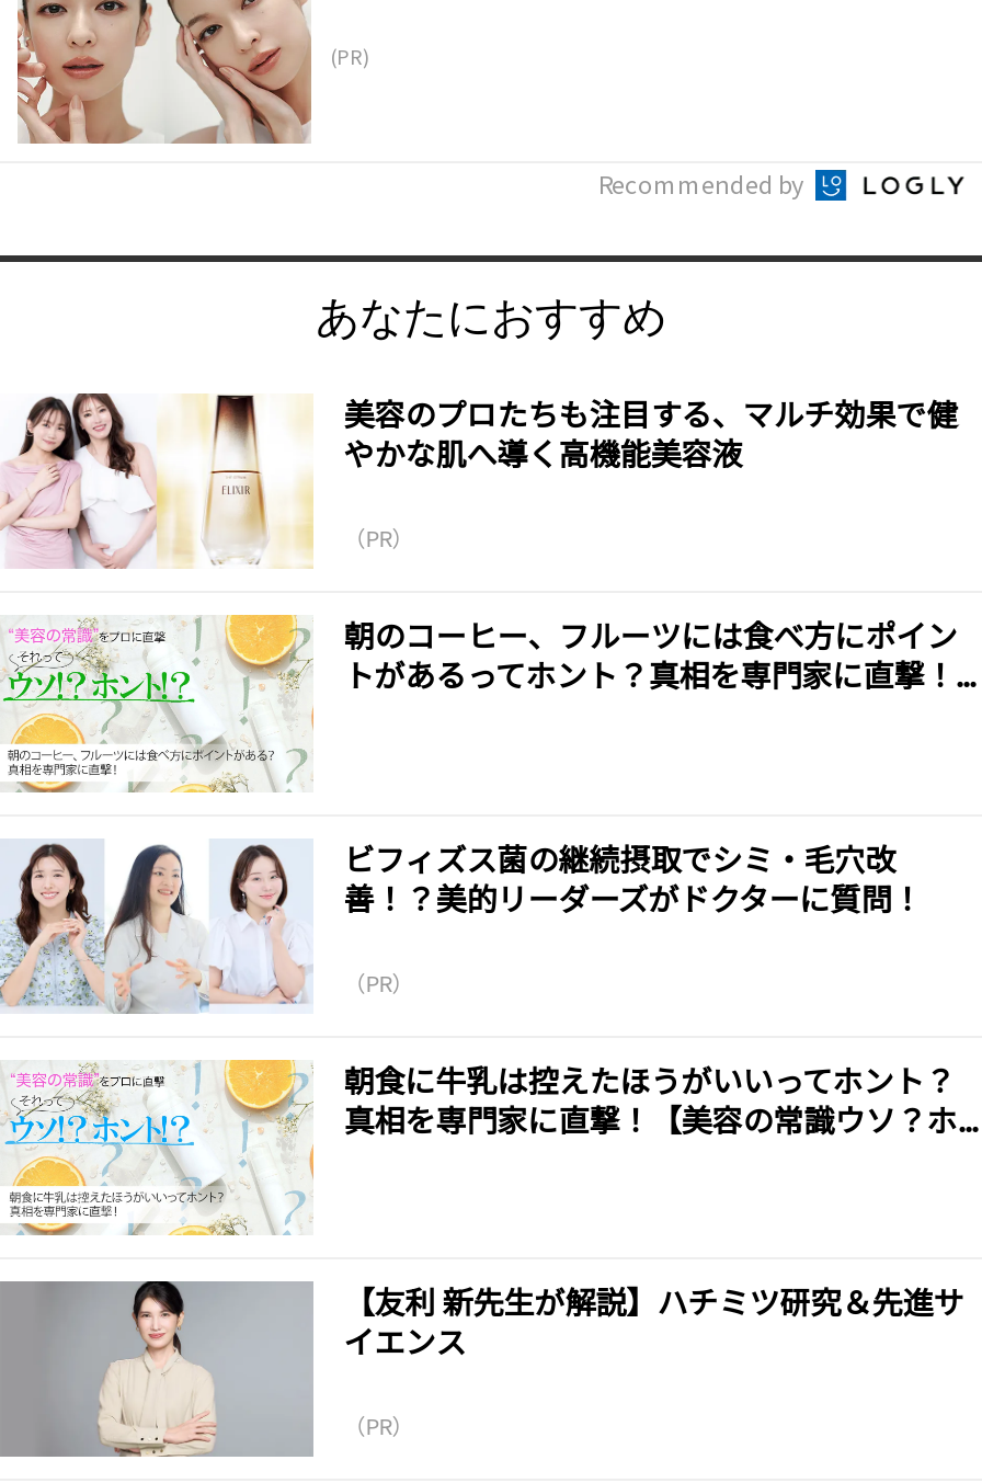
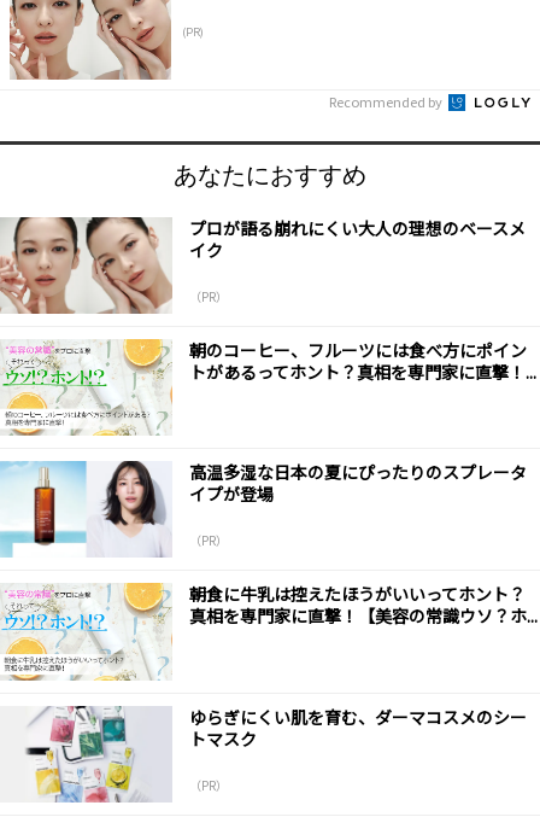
- [image]
- 美容のプロたちも注目する、マルチ効果で健
- やかな肌へ導く高機能美容液
+ [image]
+ プロが語る崩れにくい大人の理想のベースメ
+ イク

- [image]
- ビフィズス菌の継続摂取でシミ・毛穴改
- 善！？美的リーダーズがドクターに質問！
+ [image]
+ 高温多湿な日本の夏にぴったりのスプレータ
+ イプが登場

- [image]
- 【友利 新先生が解説】ハチミツ研究＆先進サ
- イエンス
+ [image]
+ ゆらぎにくい肌を育む、ダーマコスメのシー
+ トマスク
